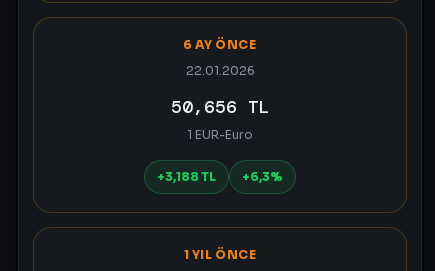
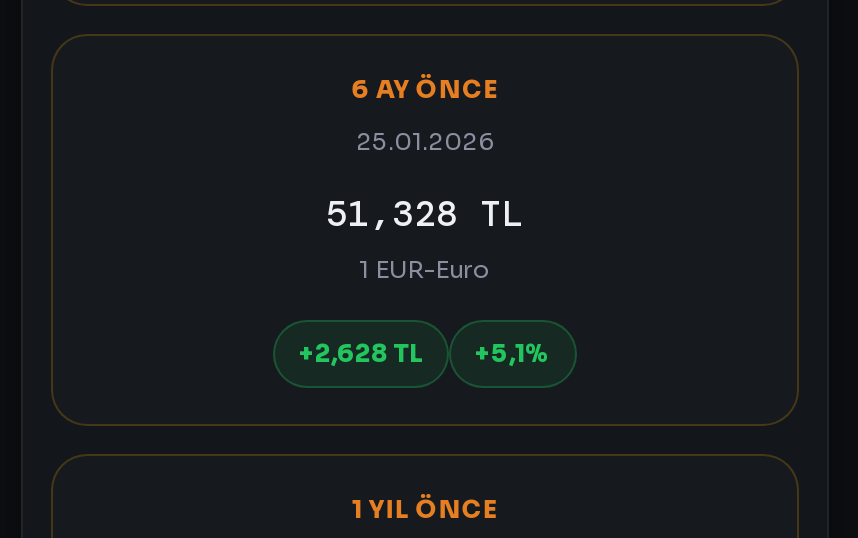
- 22.01.2026
+ 25.01.2026

- 50,656 TL
+ 51,328 TL

- +3,188 TL
+ +2,628 TL

- +6,3%
+ +5,1%
